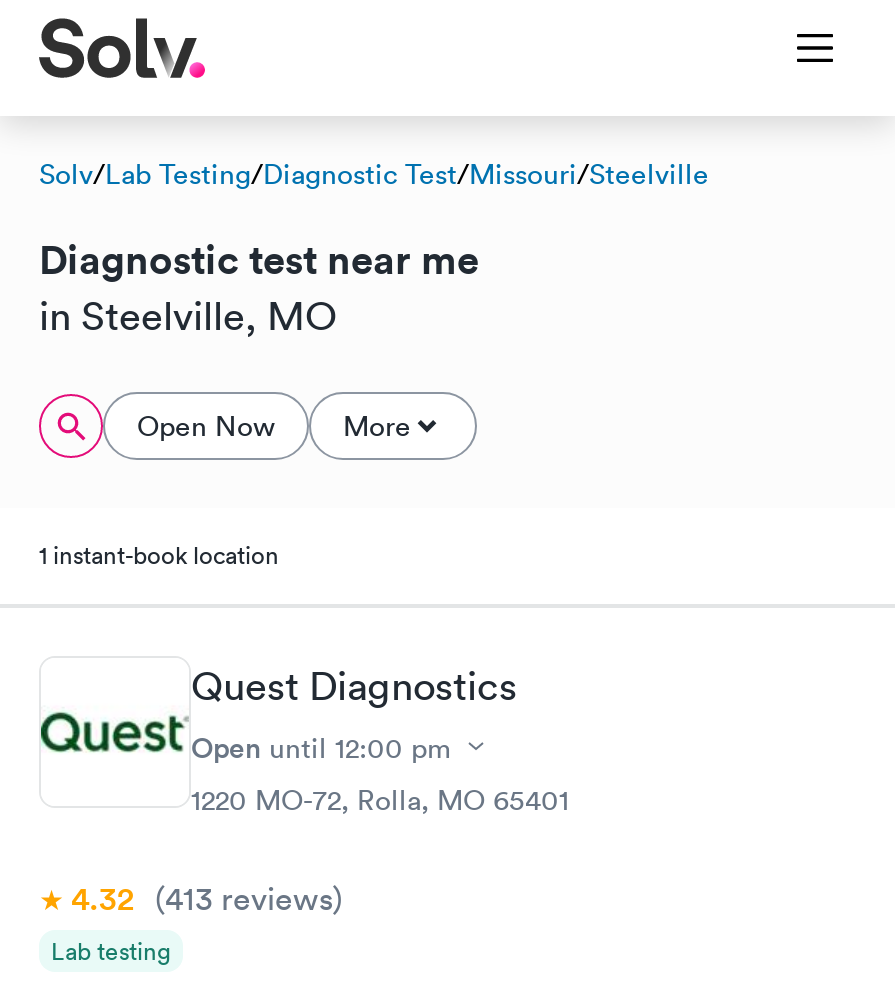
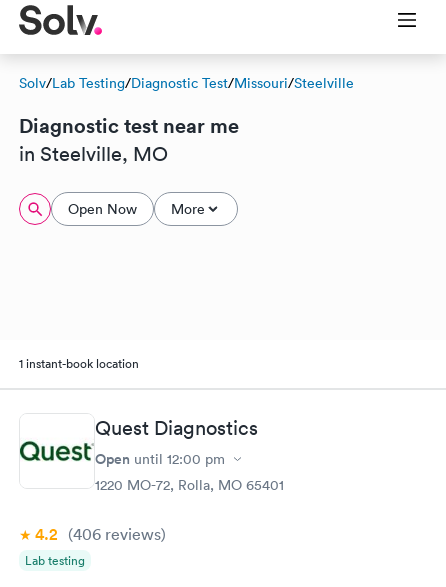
- 4.32 (413 reviews)
+ 4.2 (406 reviews)
